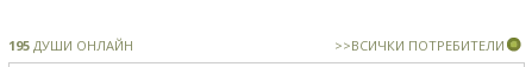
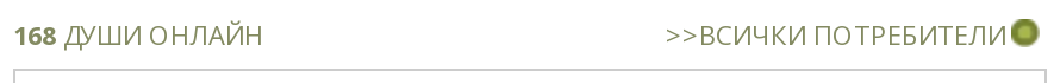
- 195 ДУШИ ОНЛАЙН
+ 168 ДУШИ ОНЛАЙН
